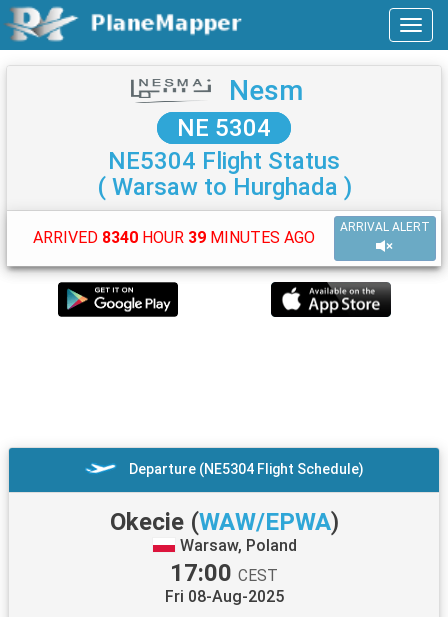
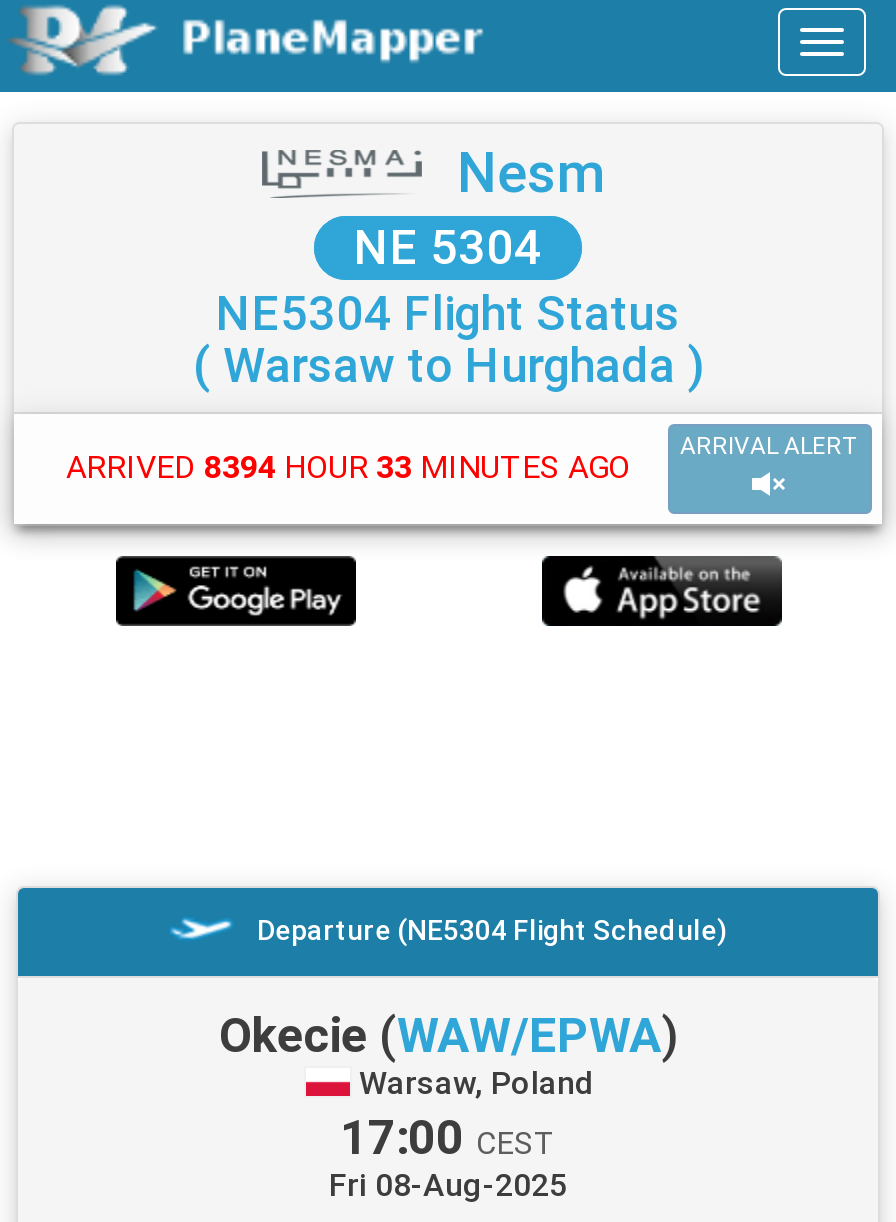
- ARRIVED 8340 HOUR 39 MINUTES AGO
+ ARRIVED 8394 HOUR 33 MINUTES AGO
